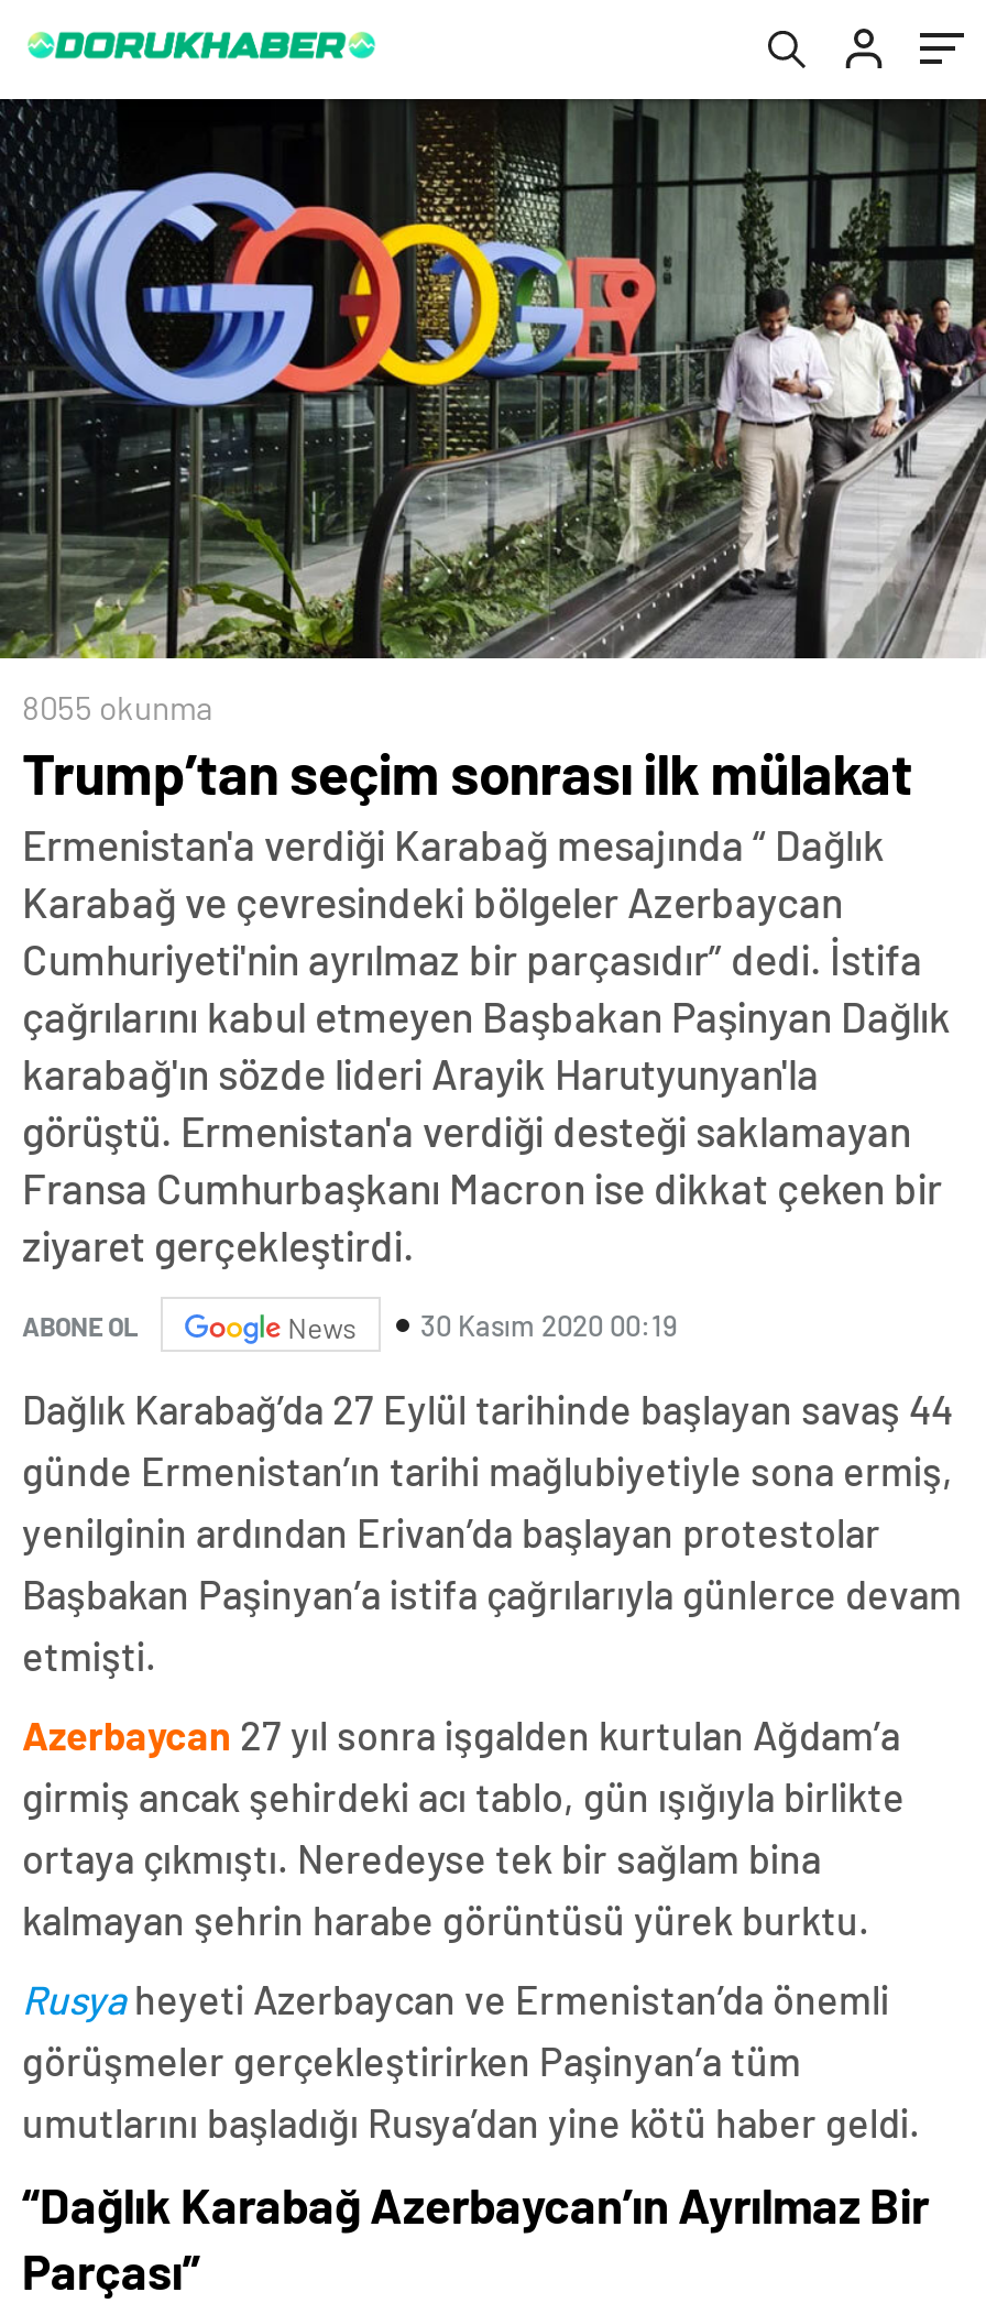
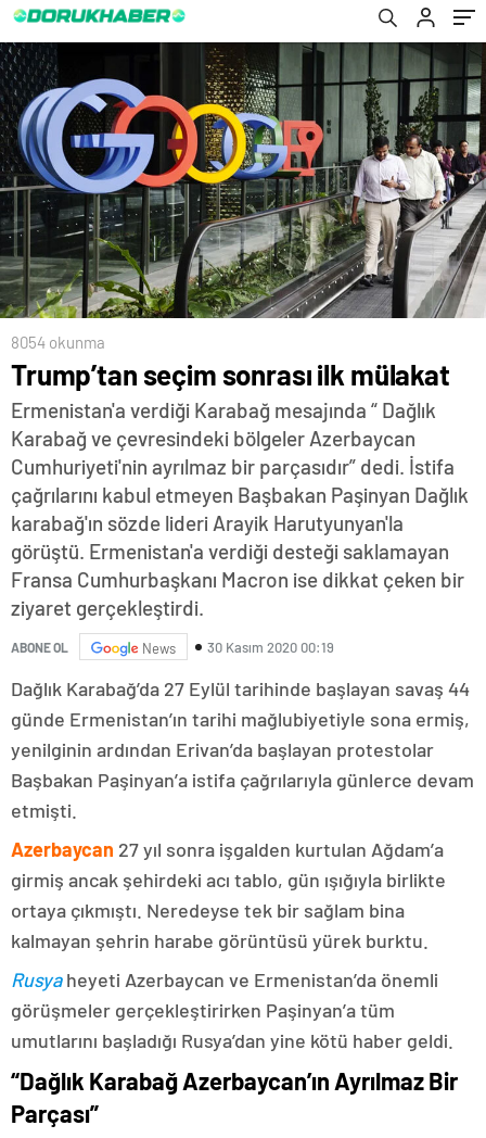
- 8055 okunma
+ 8054 okunma
